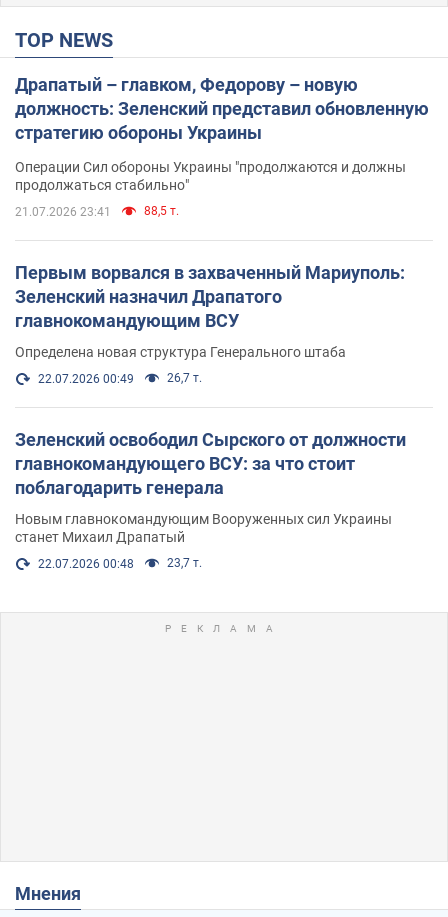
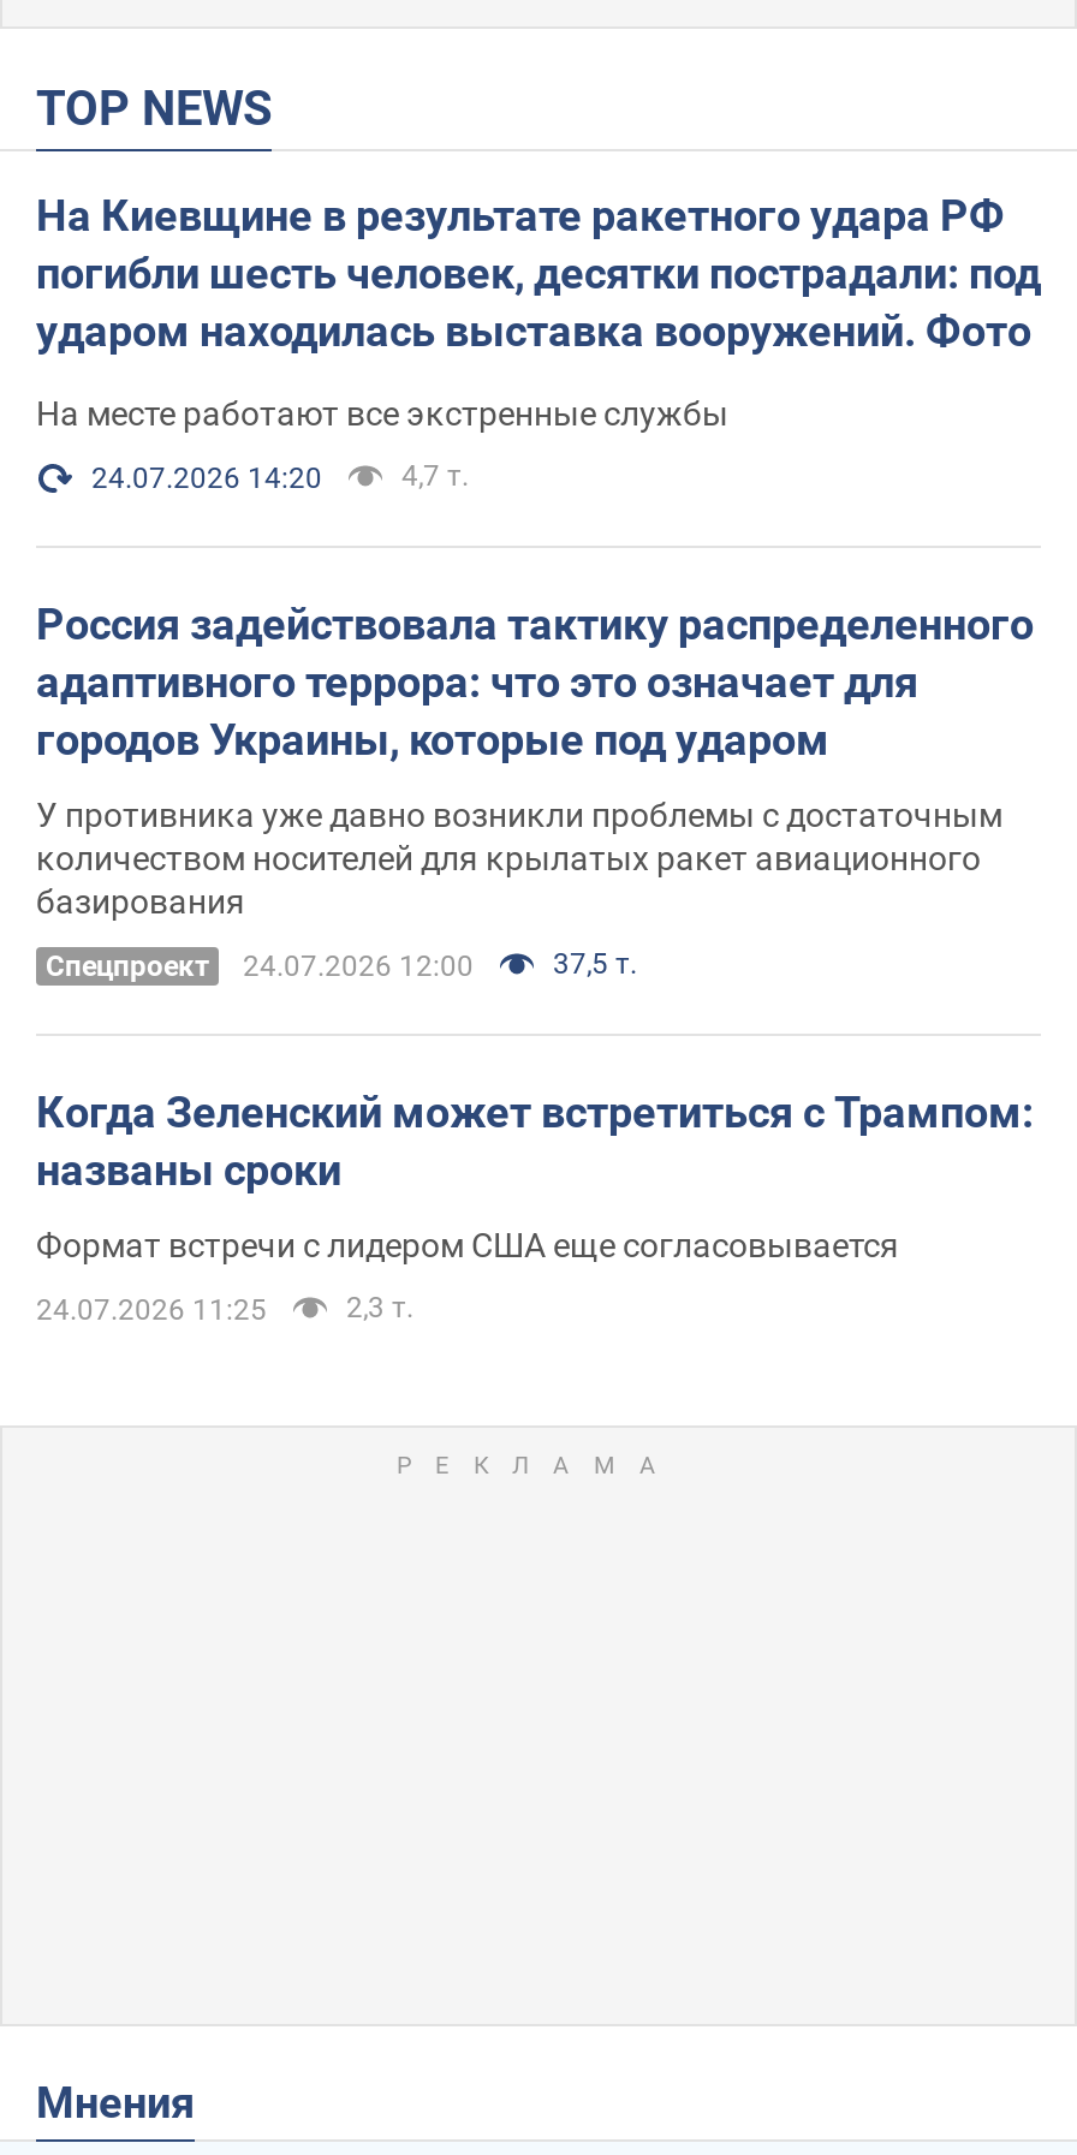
- Драпатый – главком, Федорову – новую
- должность: Зеленский представил обновленную
- стратегию обороны Украины
+ На Киевщине в результате ракетного удара РФ
+ погибли шесть человек, десятки пострадали: под
+ ударом находилась выставка вооружений. Фото

- Операции Сил обороны Украины "продолжаются и должны
- продолжаться стабильно"
+ На месте работают все экстренные службы

- 21.07.2026 23:41
- 88,5 т.
+ 24.07.2026 14:20
+ 4,7 т.

- Первым ворвался в захваченный Мариуполь:
- Зеленский назначил Драпатого
- главнокомандующим ВСУ
+ Россия задействовала тактику распределенного
+ адаптивного террора: что это означает для
+ городов Украины, которые под ударом

- Определена новая структура Генерального штаба
+ У противника уже давно возникли проблемы с достаточным
+ количеством носителей для крылатых ракет авиационного
+ базирования

- 22.07.2026 00:49
- 26,7 т.
+ Спецпроект
+ 24.07.2026 12:00
+ 37,5 т.

- Зеленский освободил Сырского от должности
- главнокомандующего ВСУ: за что стоит
- поблагодарить генерала
+ Когда Зеленский может встретиться с Трампом:
+ названы сроки

- Новым главнокомандующим Вооруженных сил Украины
- станет Михаил Драпатый
+ Формат встречи с лидером США еще согласовывается

- 22.07.2026 00:48
- 23,7 т.
+ 24.07.2026 11:25
+ 2,3 т.
